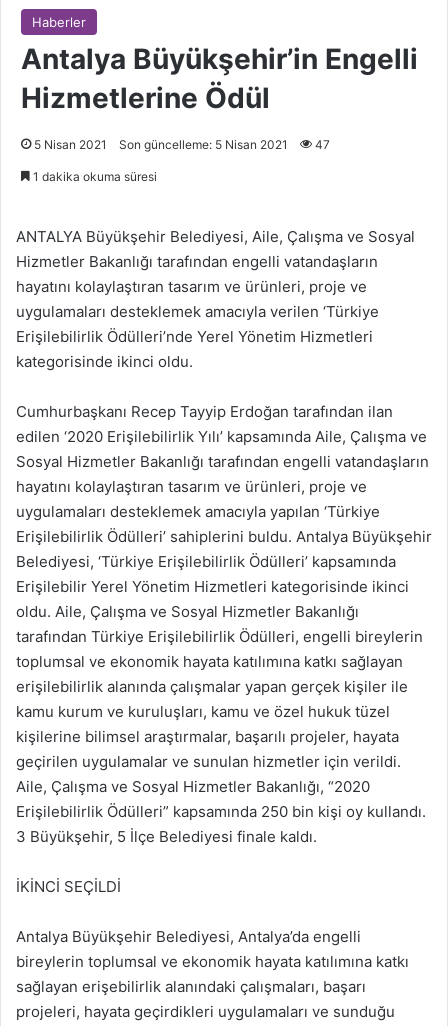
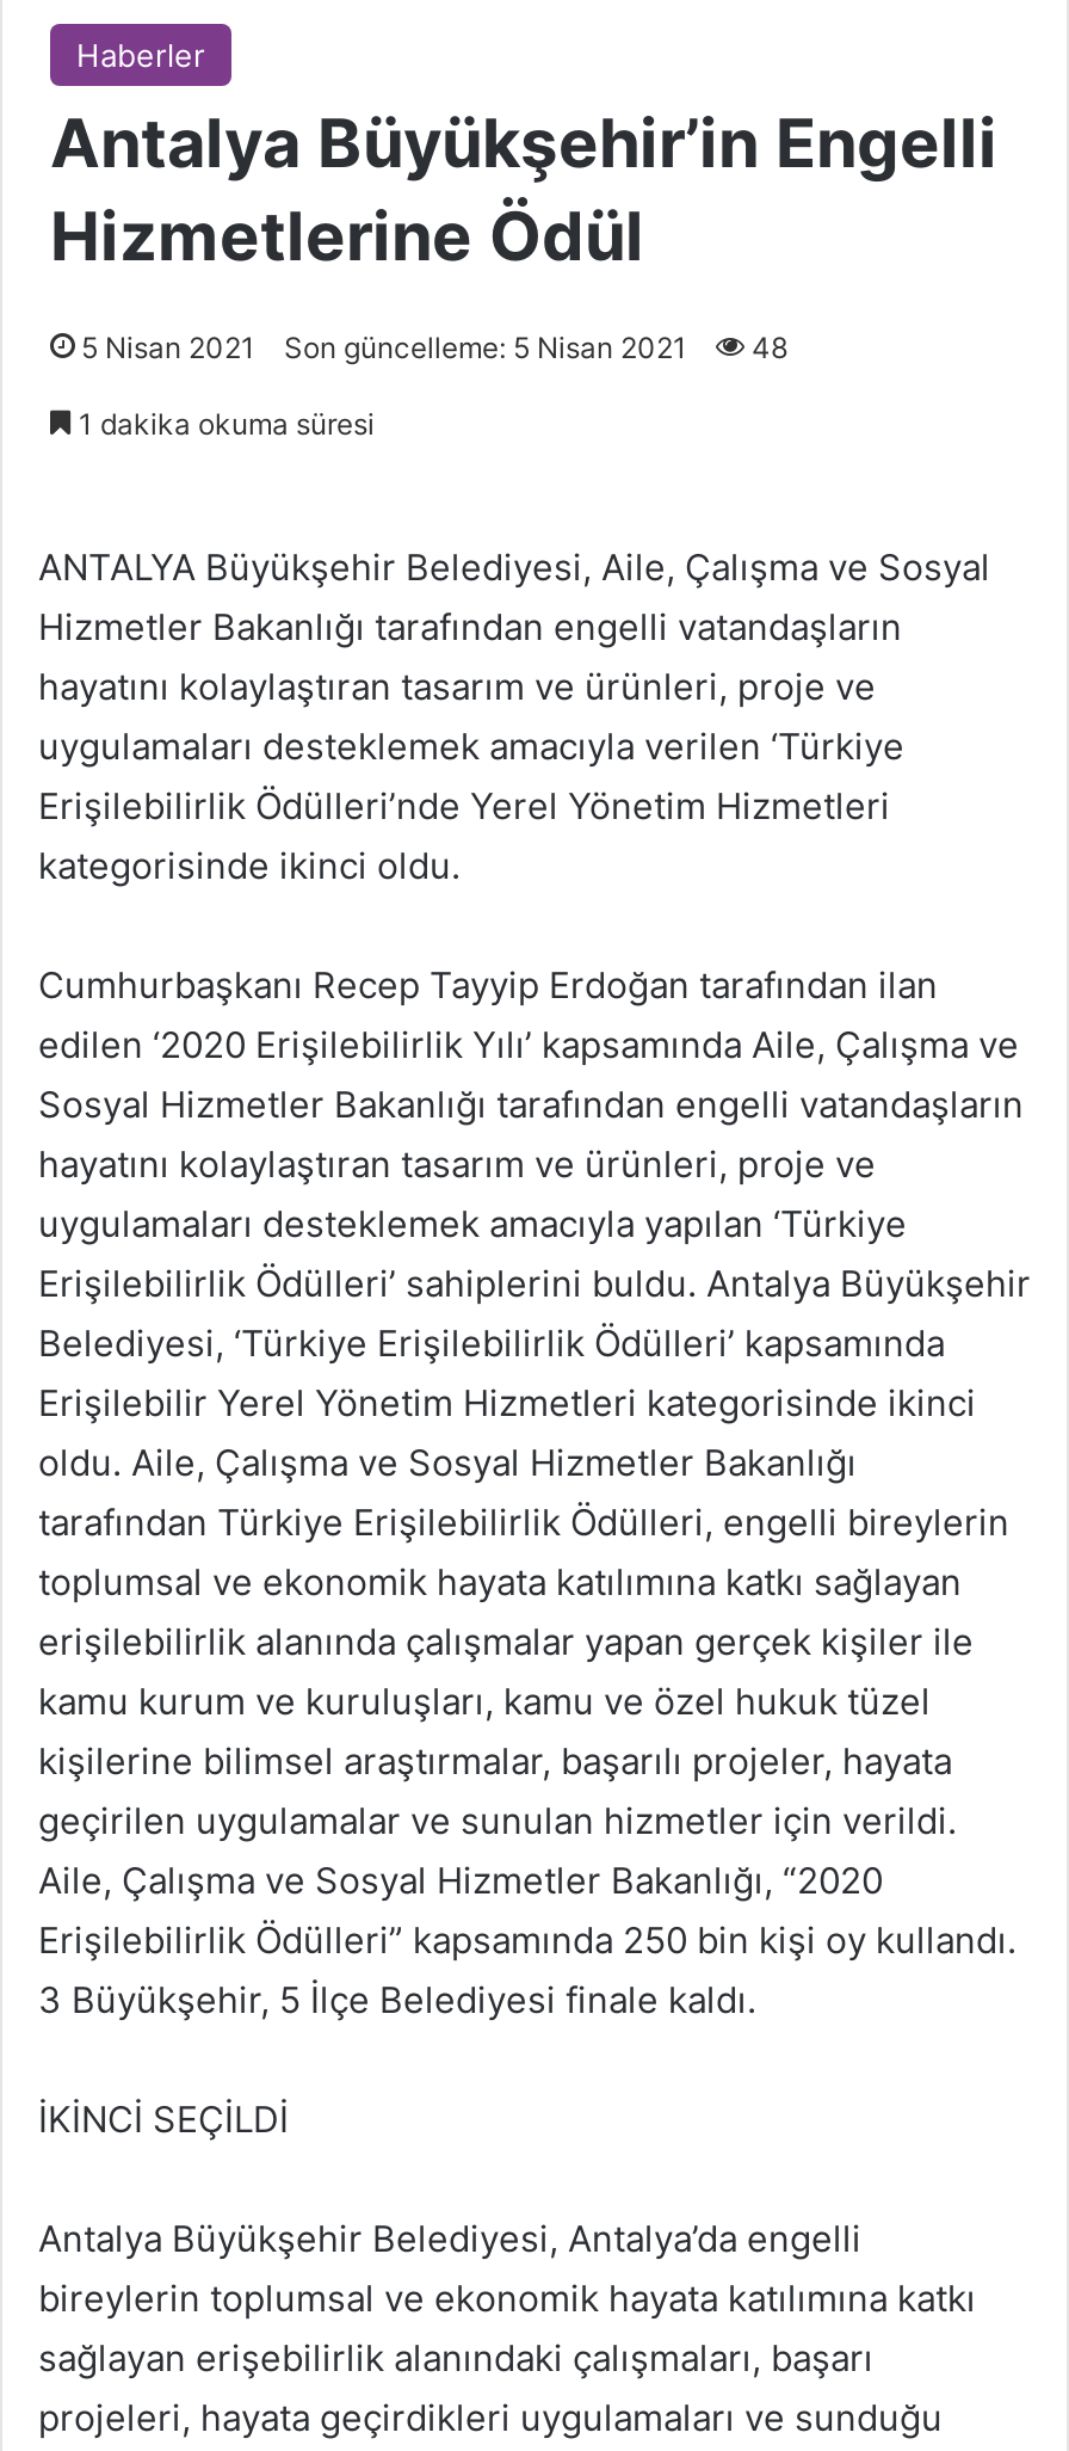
- 5 Nisan 2021 Son güncelleme: 5 Nisan 2021 47
+ 5 Nisan 2021 Son güncelleme: 5 Nisan 2021 48
